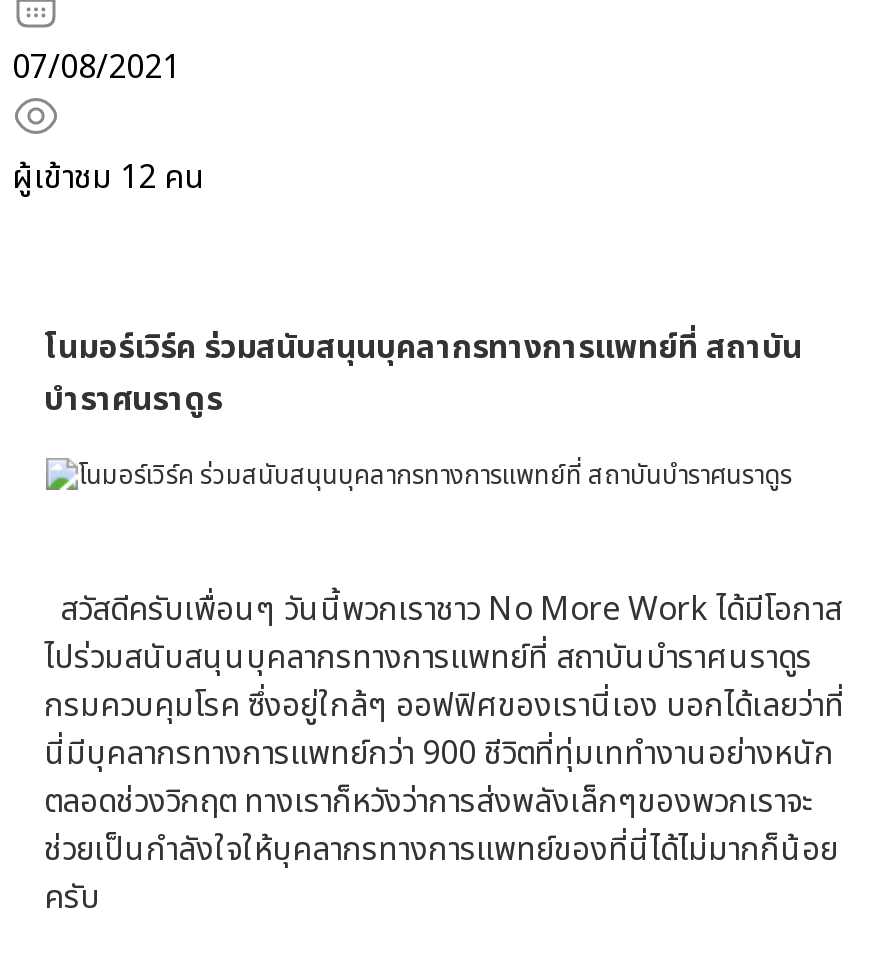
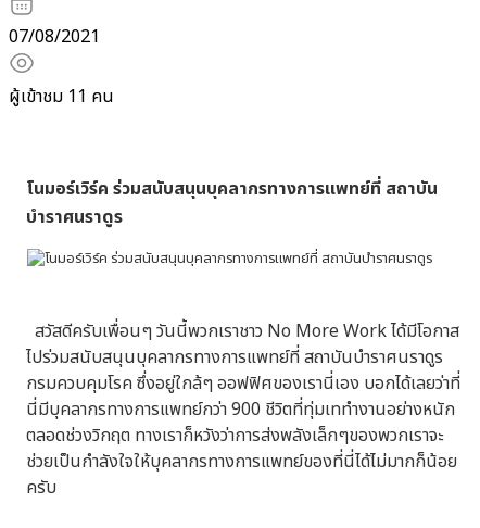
- ผู้เข้าชม12 คน
+ ผู้เข้าชม11 คน
